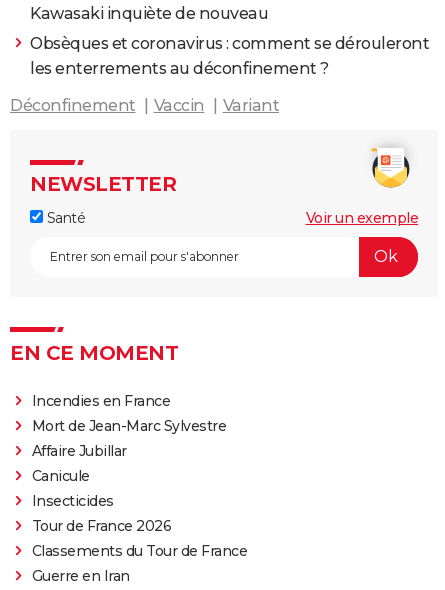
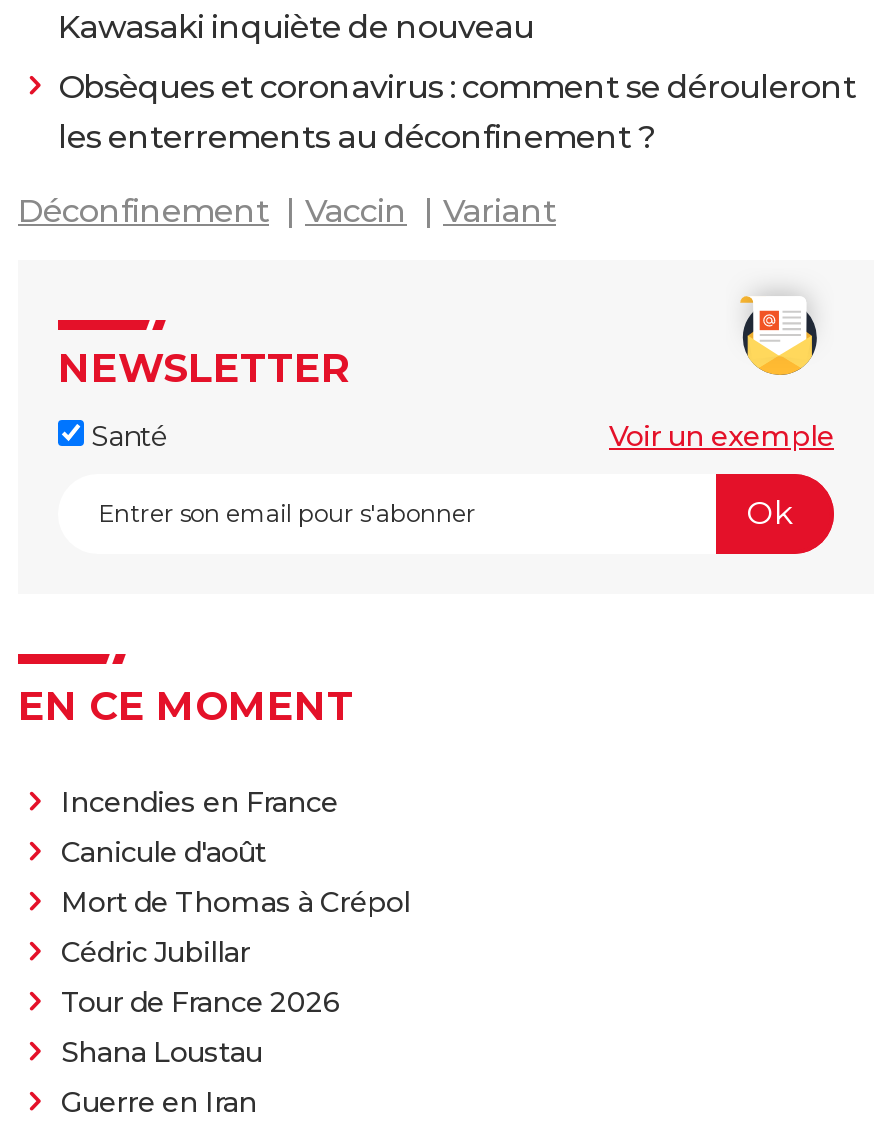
- Mort de Jean-Marc Sylvestre
- Affaire Jubillar
- Canicule
- Insecticides
+ Canicule d'août
+ Mort de Thomas à Crépol
+ Cédric Jubillar

- Classements du Tour de France
+ Shana Loustau
